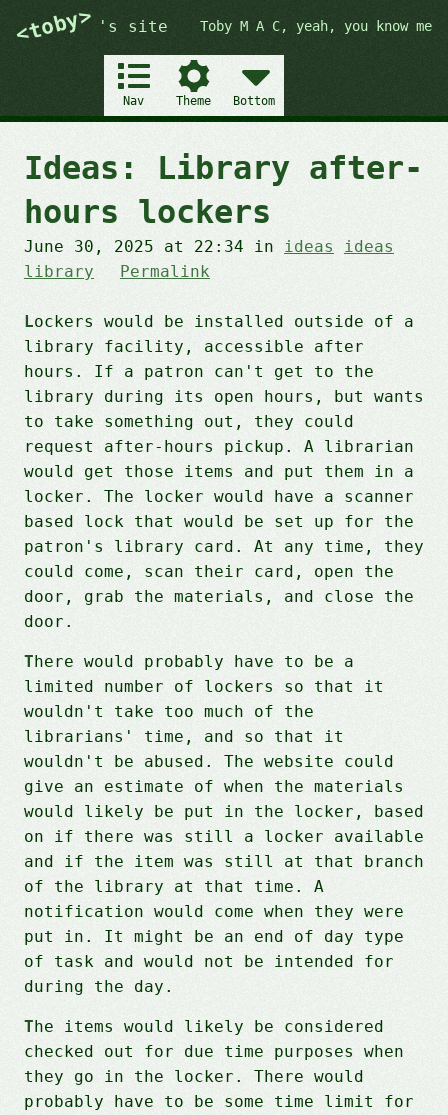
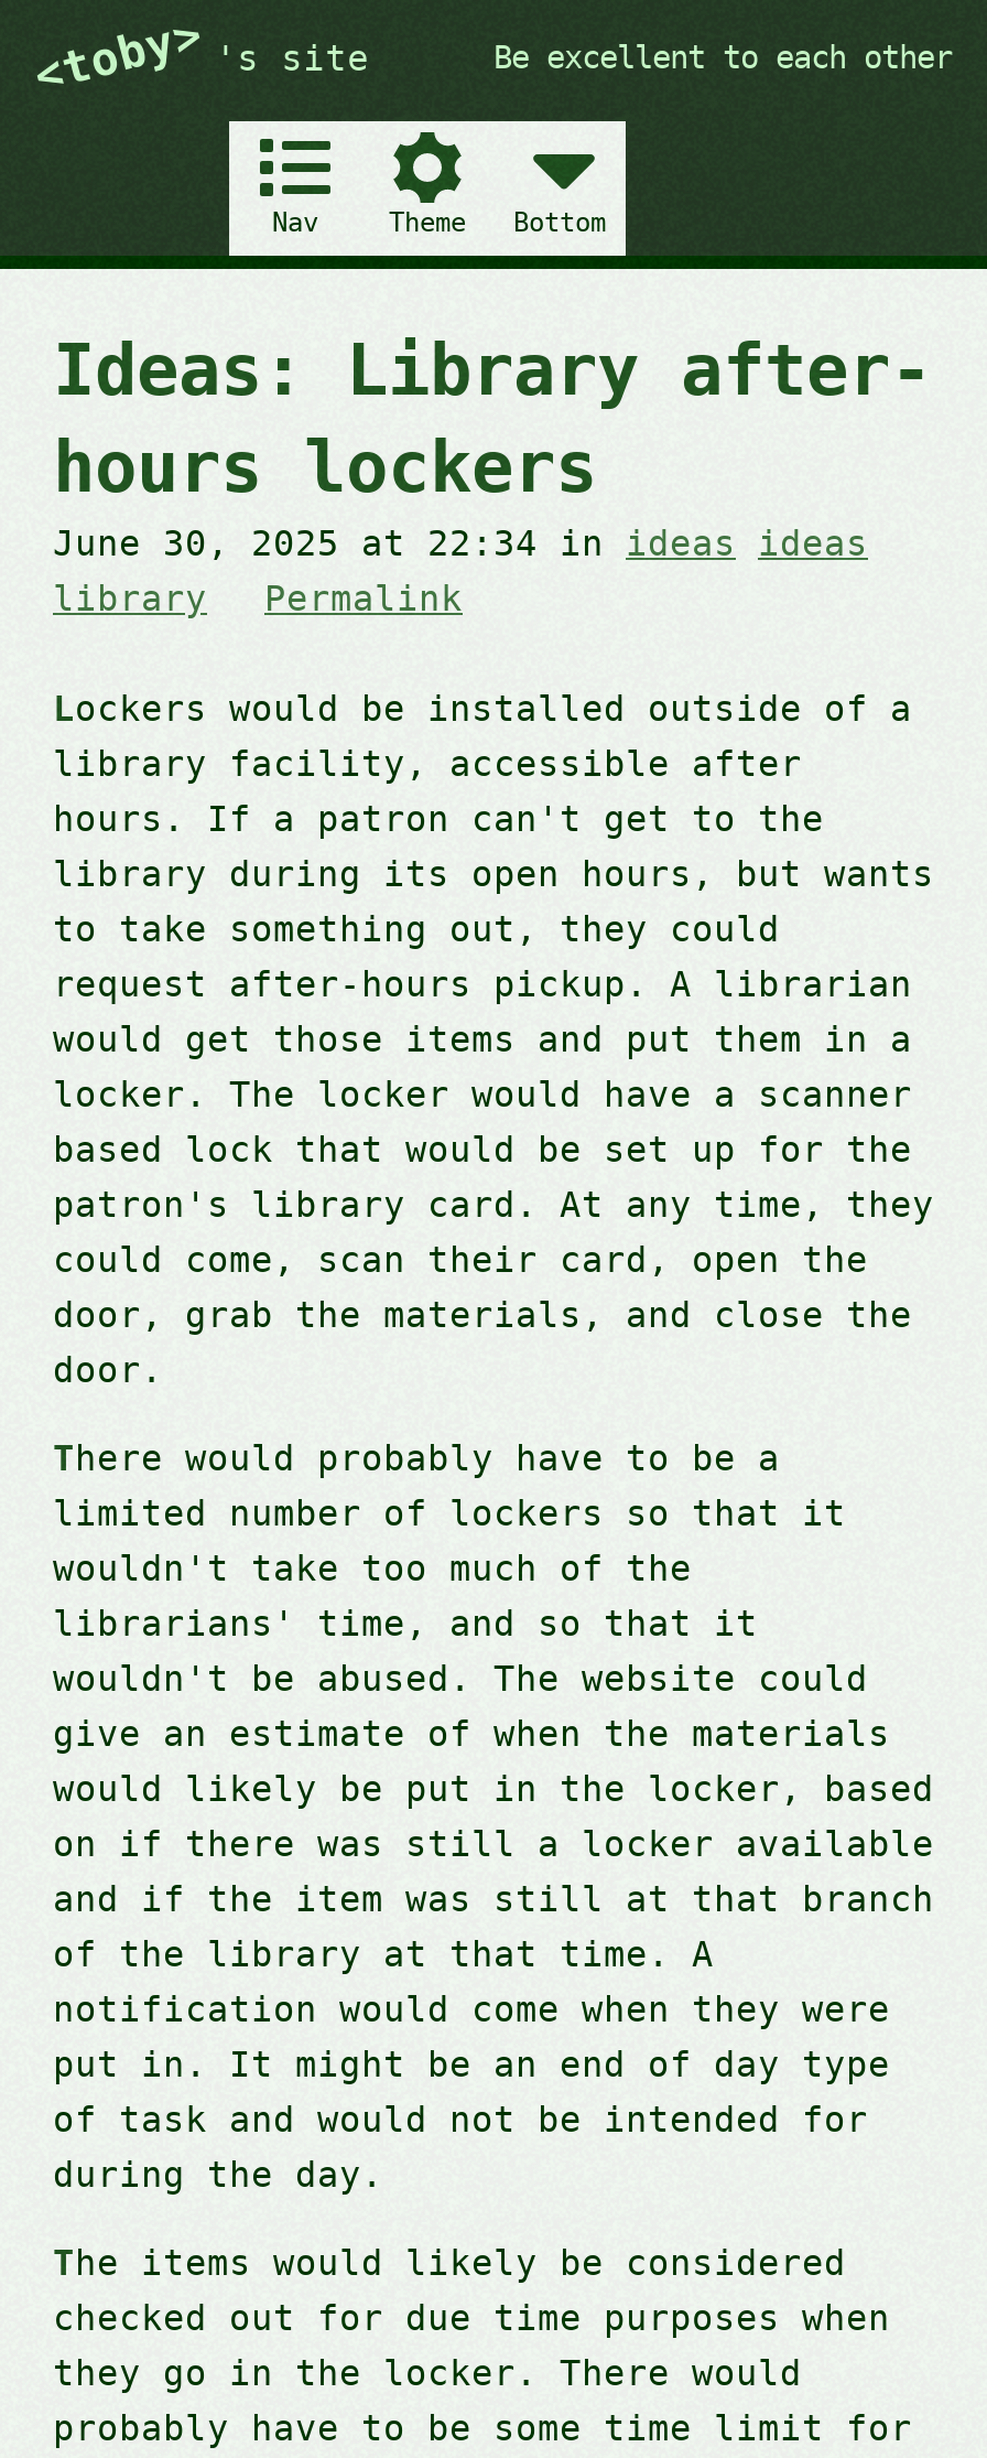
- Toby M A C, yeah, you know me
+ Be excellent to each other
